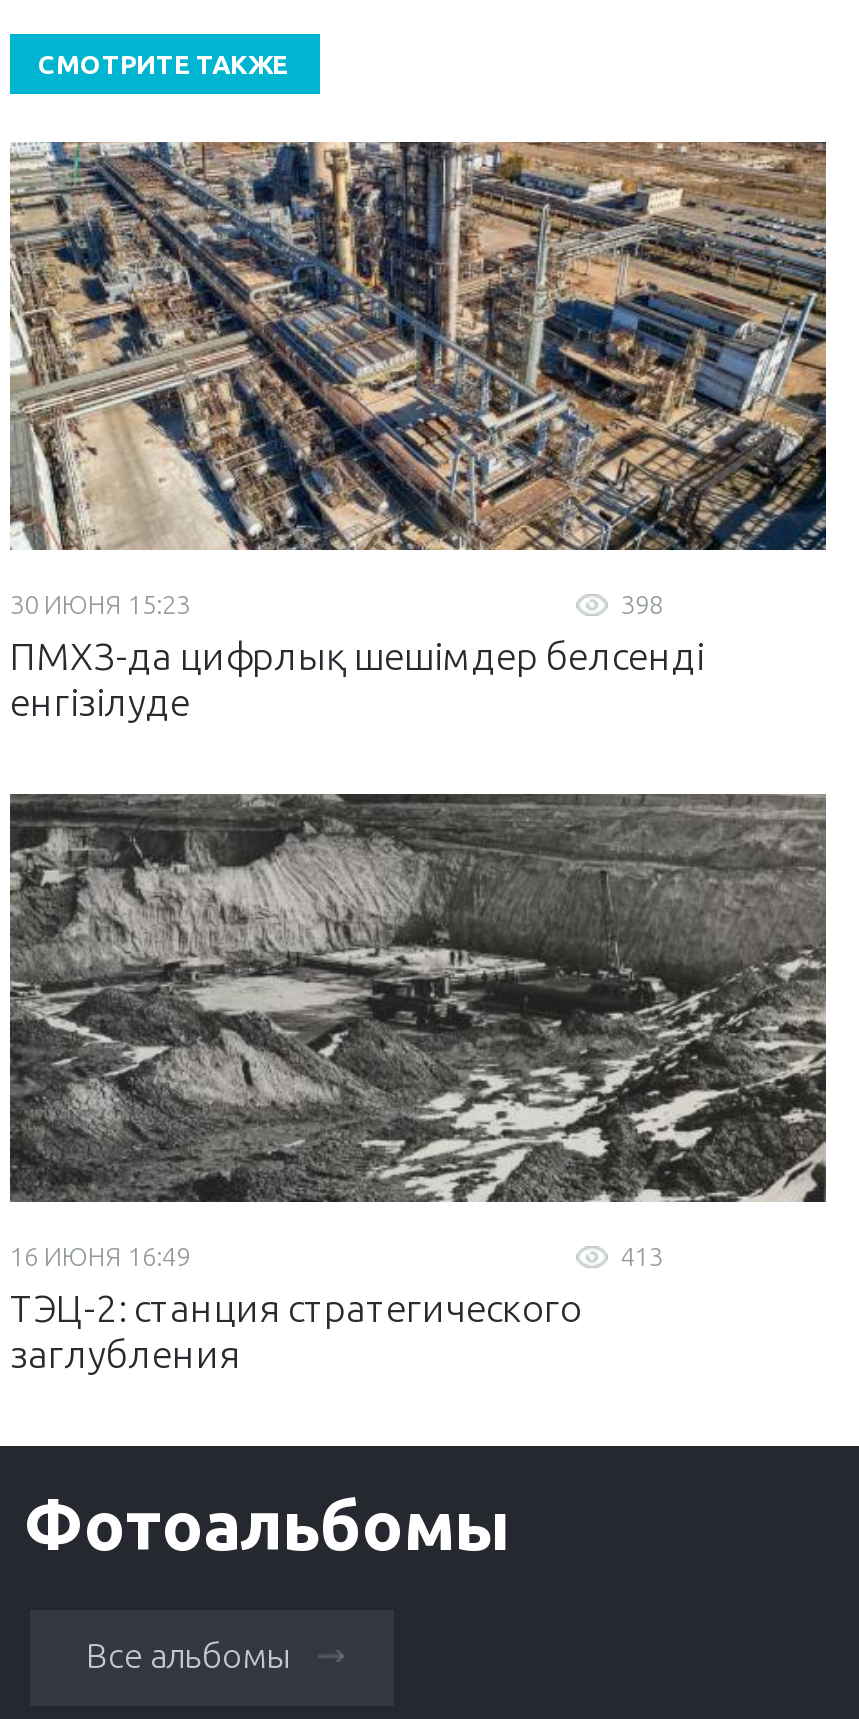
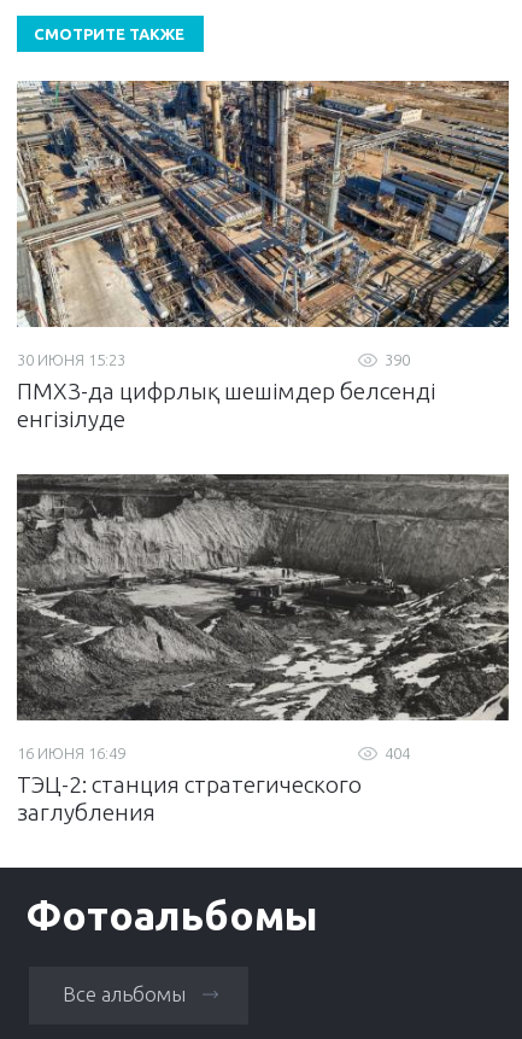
- 398
+ 390

- 413
+ 404
